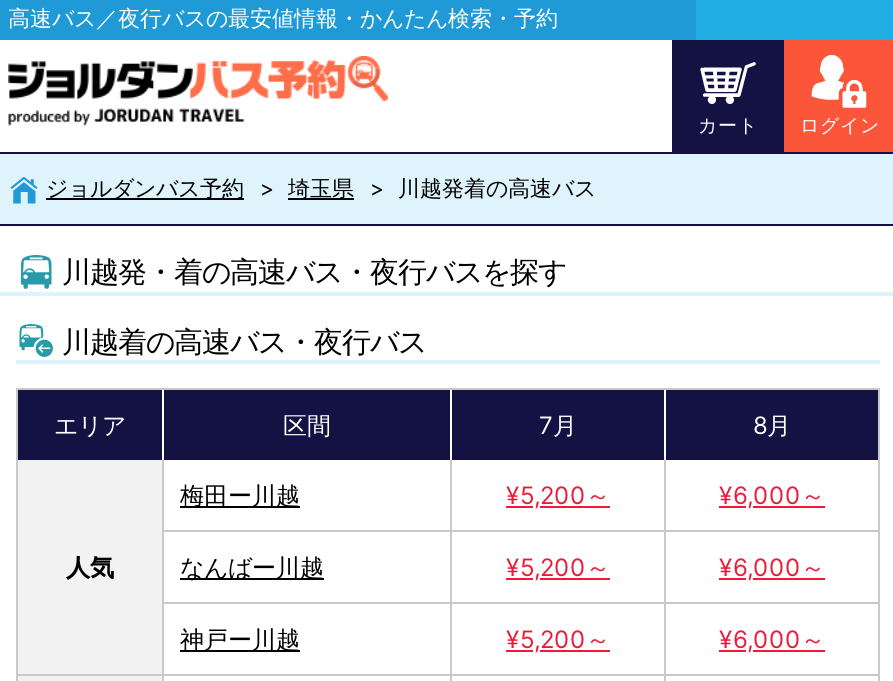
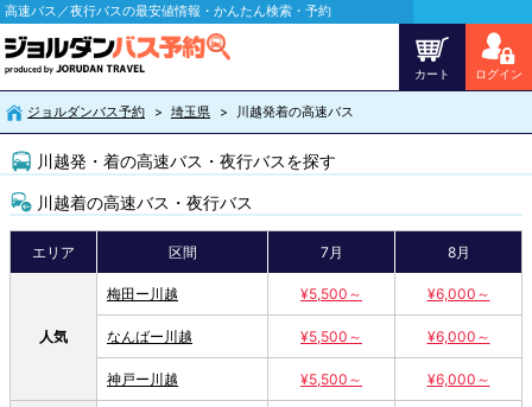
- ¥5,200～
+ ¥5,500～

- ¥5,200～
+ ¥5,500～

- ¥5,200～
+ ¥5,500～
